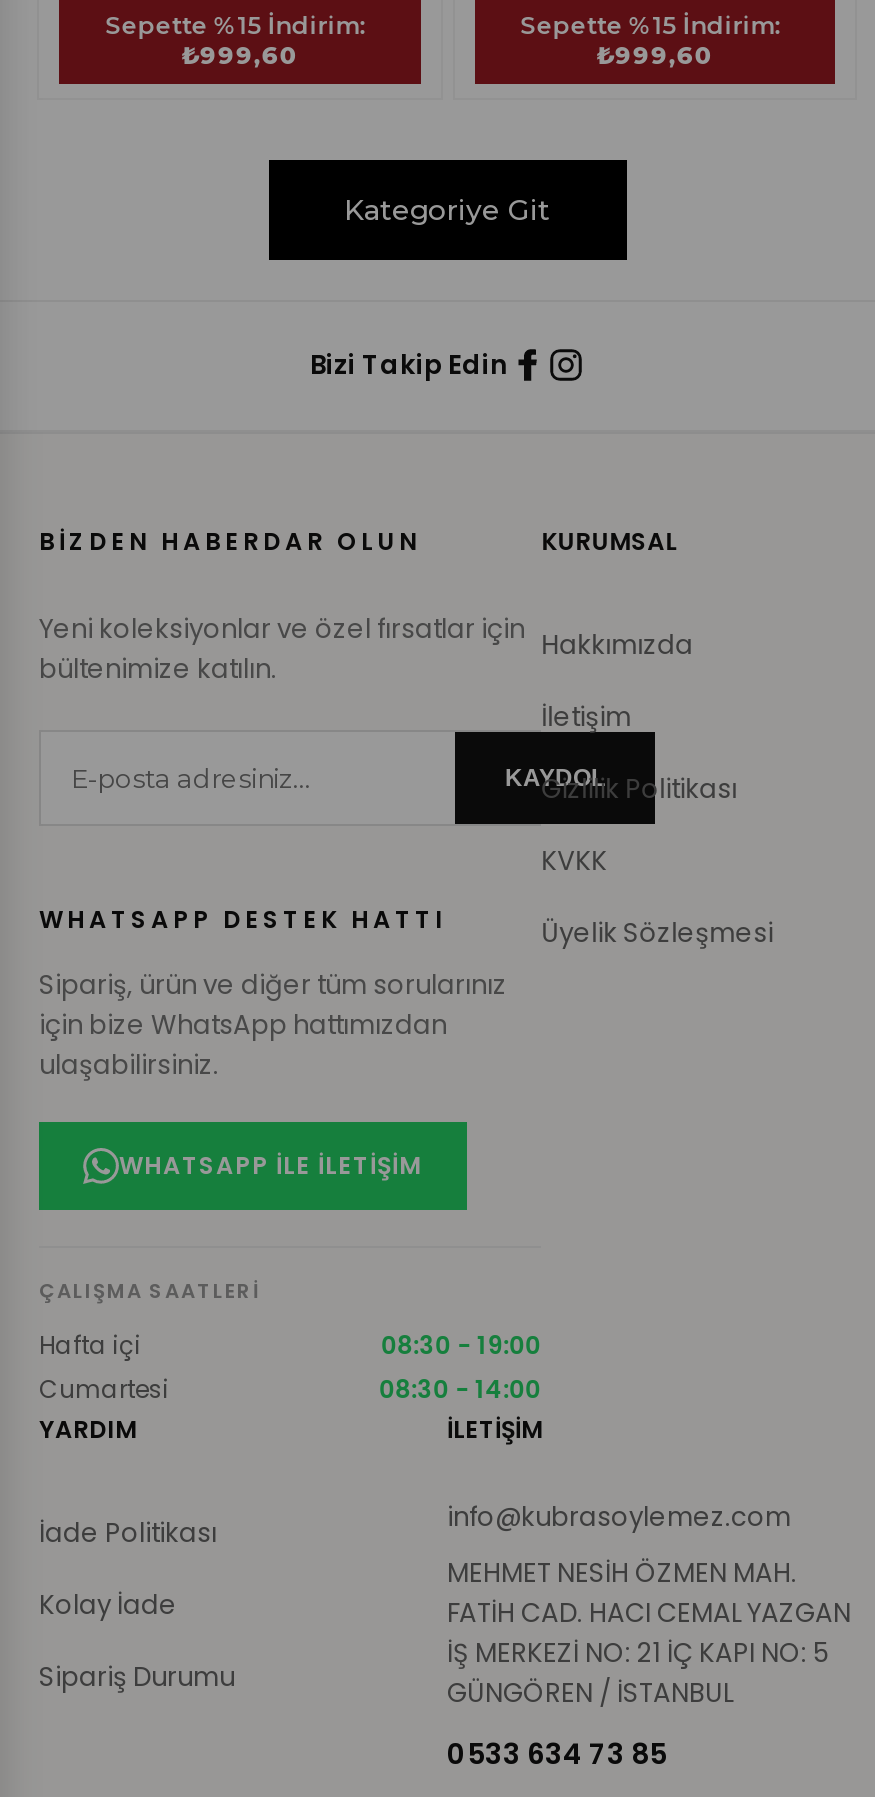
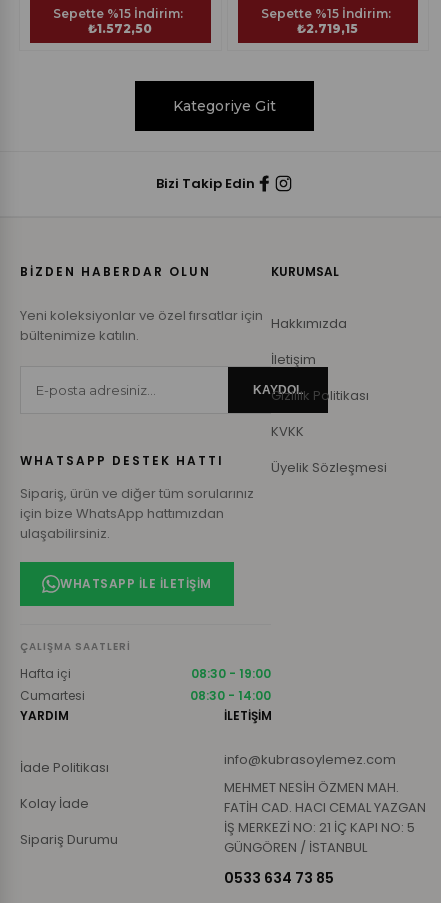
- ₺999,60
+ ₺1.572,50

- ₺999,60
+ ₺2.719,15
